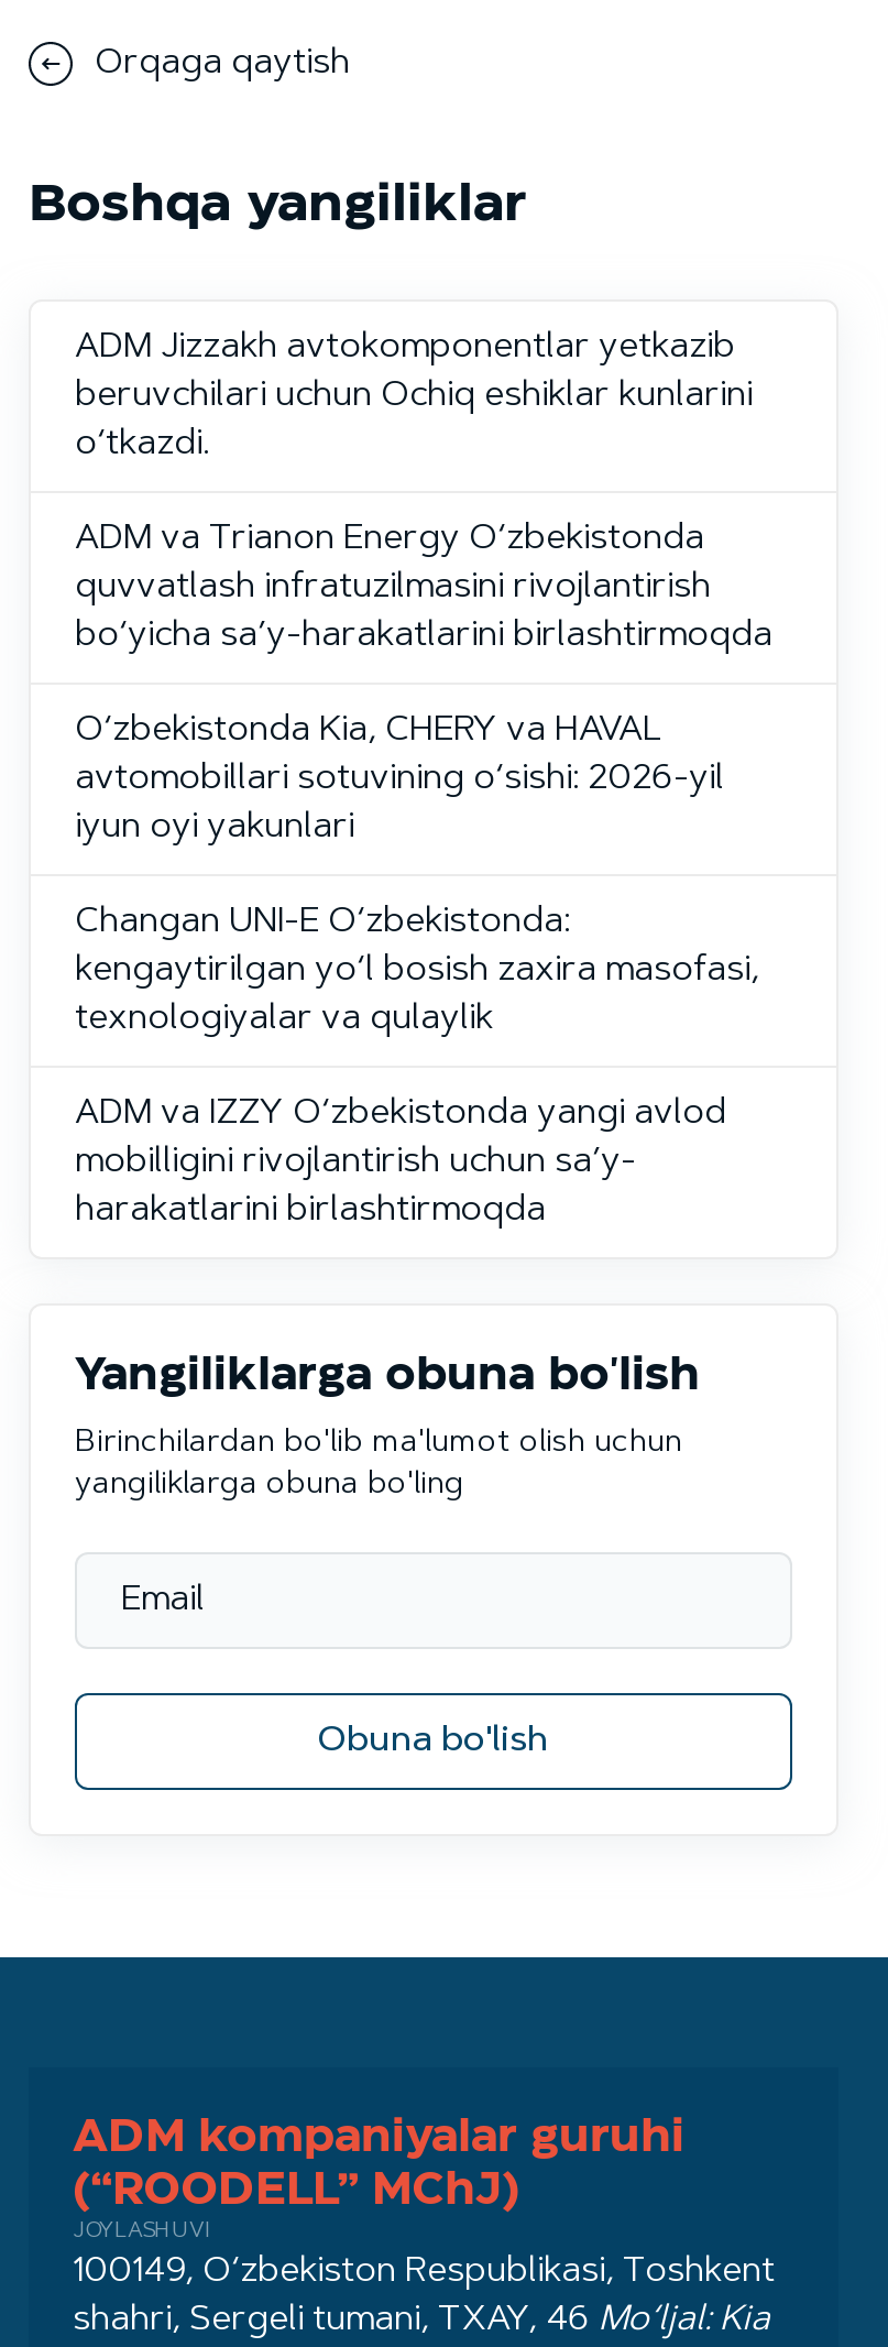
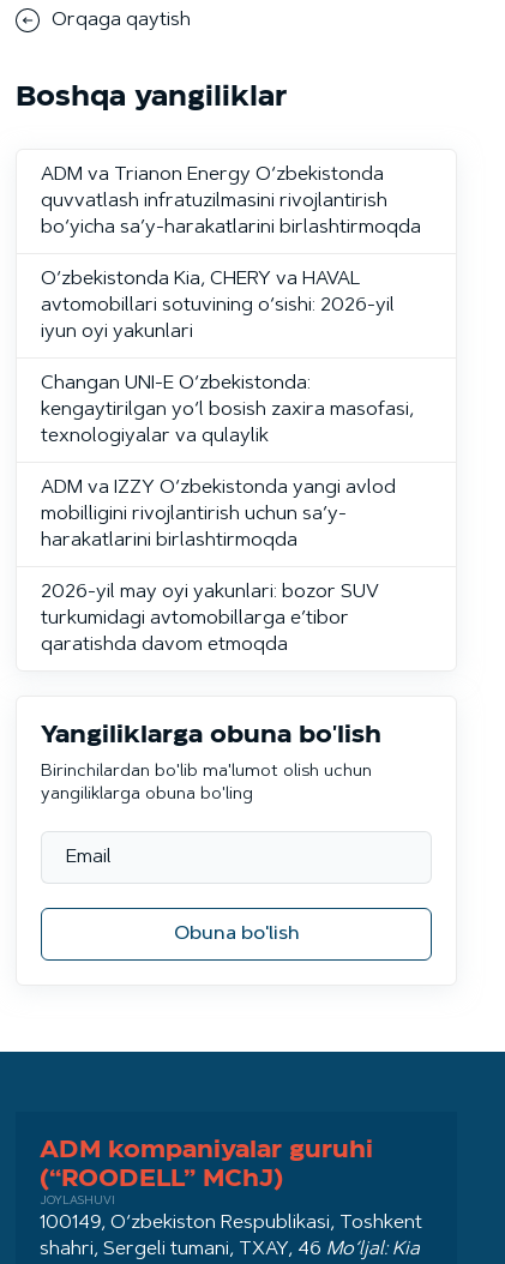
- ADM Jizzakh avtokomponentlar yetkazib
- beruvchilari uchun Ochiq eshiklar kunlarini
- o‘tkazdi.

moved up: ADM va Trianon Energy O‘zbekistonda | quvvatlash infratuzilmasini rivojlantirish | bo‘yicha sa’y-harakatlarini birlashtirmoqda | ... | mobilligini rivojlantirish uchun sa’y- | harakatlarini birlashtirmoqda

+ 2026-yil may oyi yakunlari: bozor SUV
+ turkumidagi avtomobillarga e’tibor
+ qaratishda davom etmoqda
